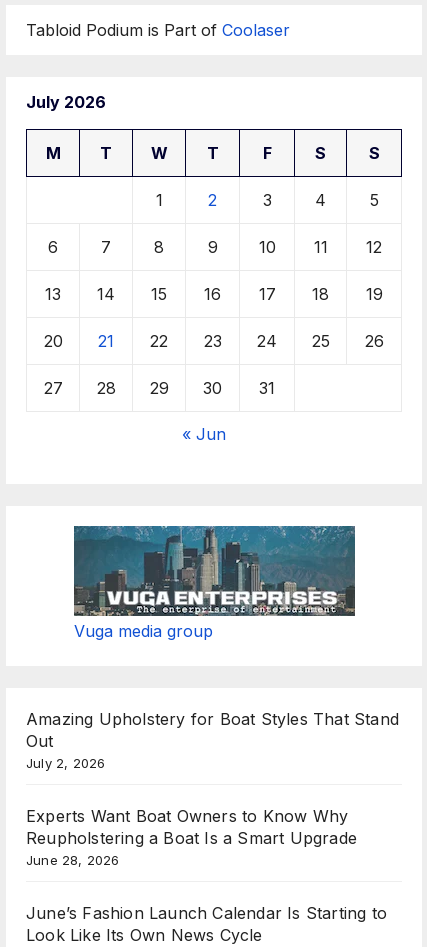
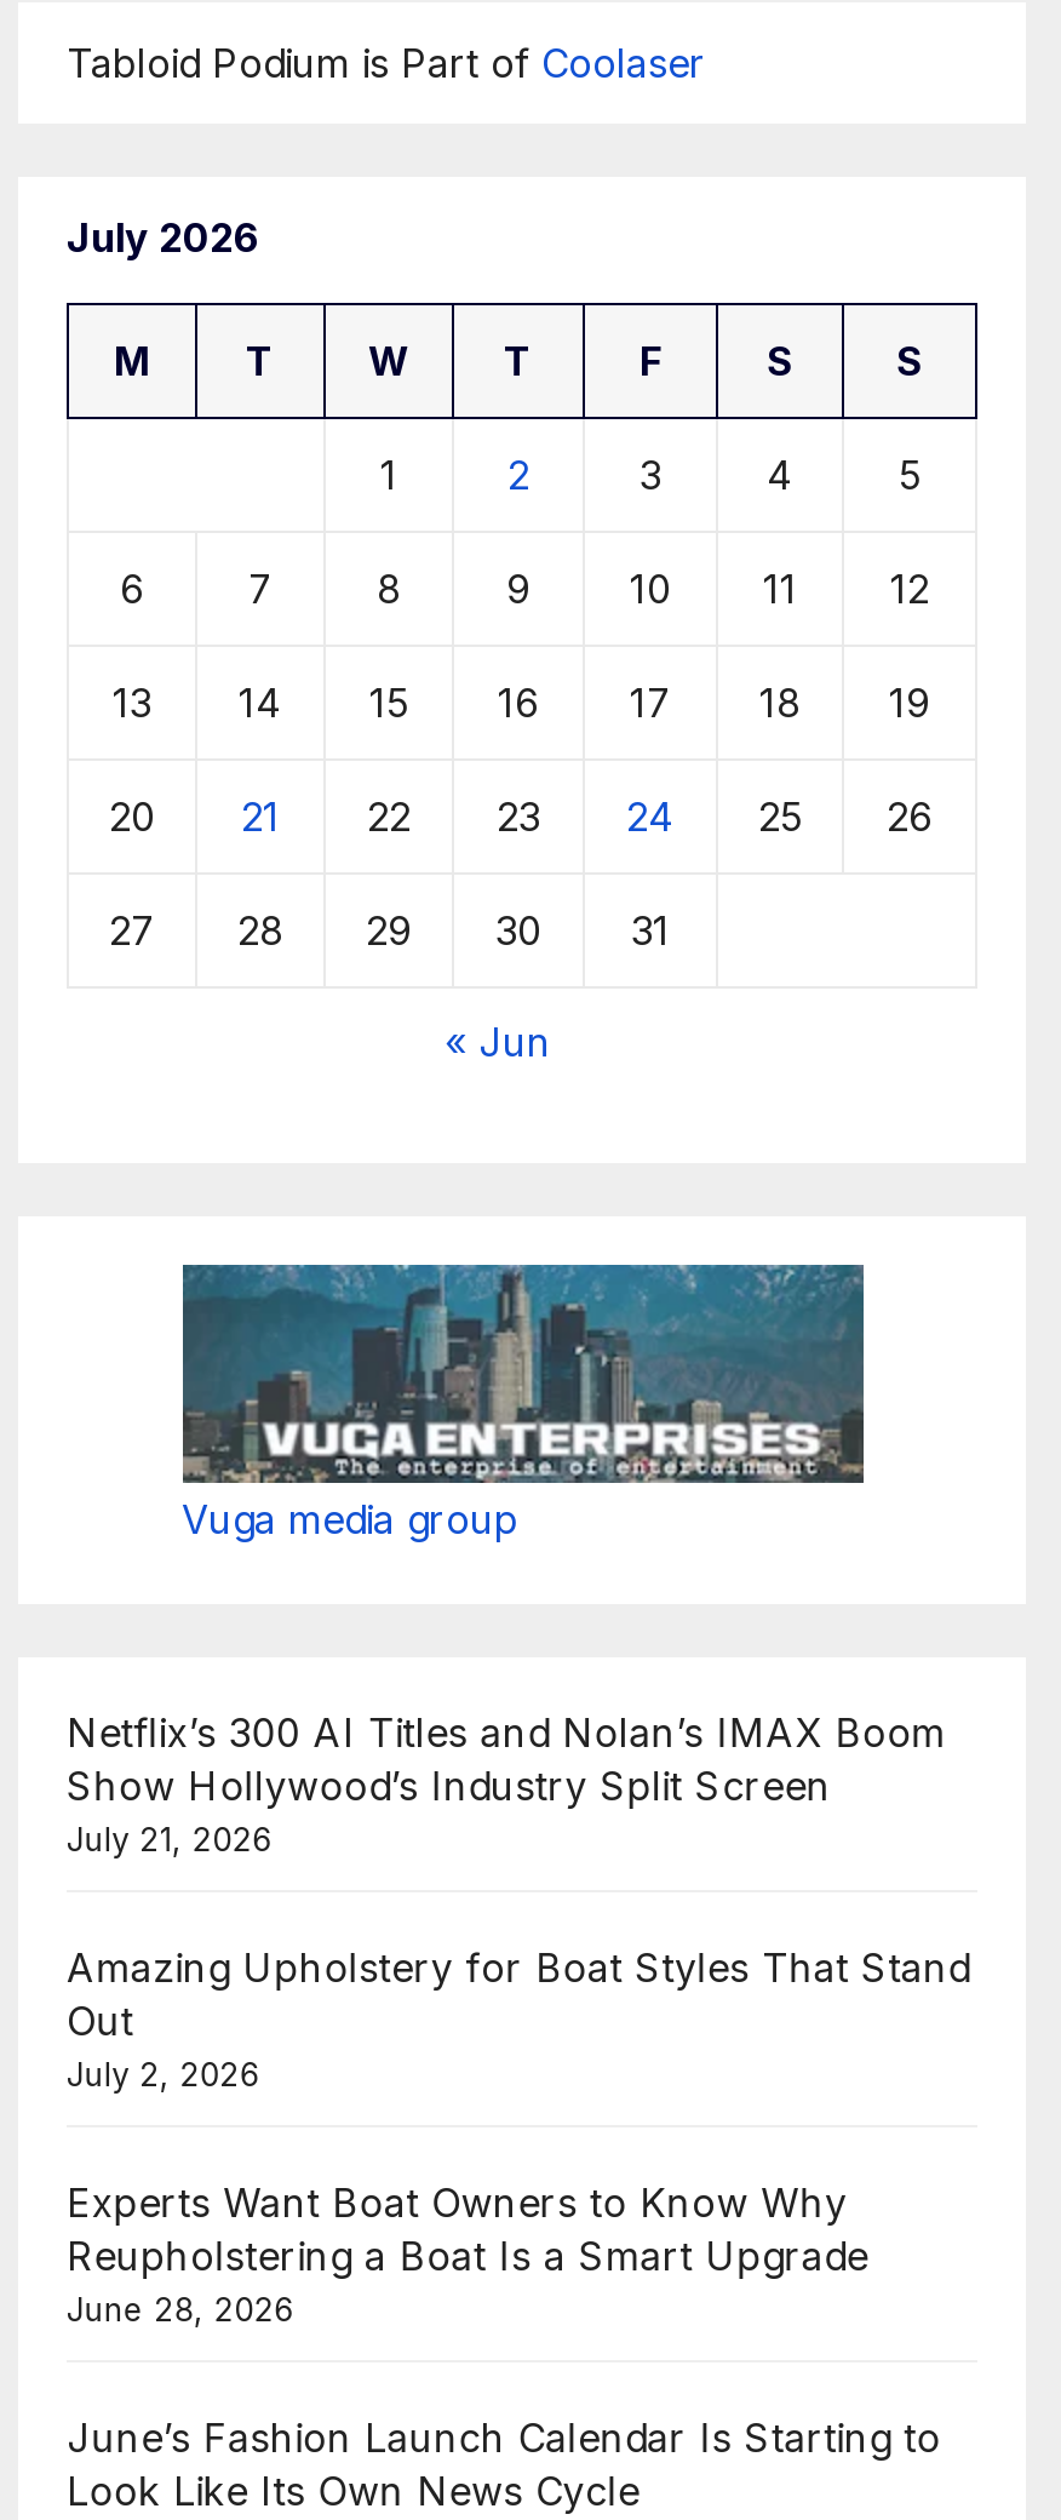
+ Netflix’s 300 AI Titles and Nolan’s IMAX Boom
+ Show Hollywood’s Industry Split Screen
+ July 21, 2026
